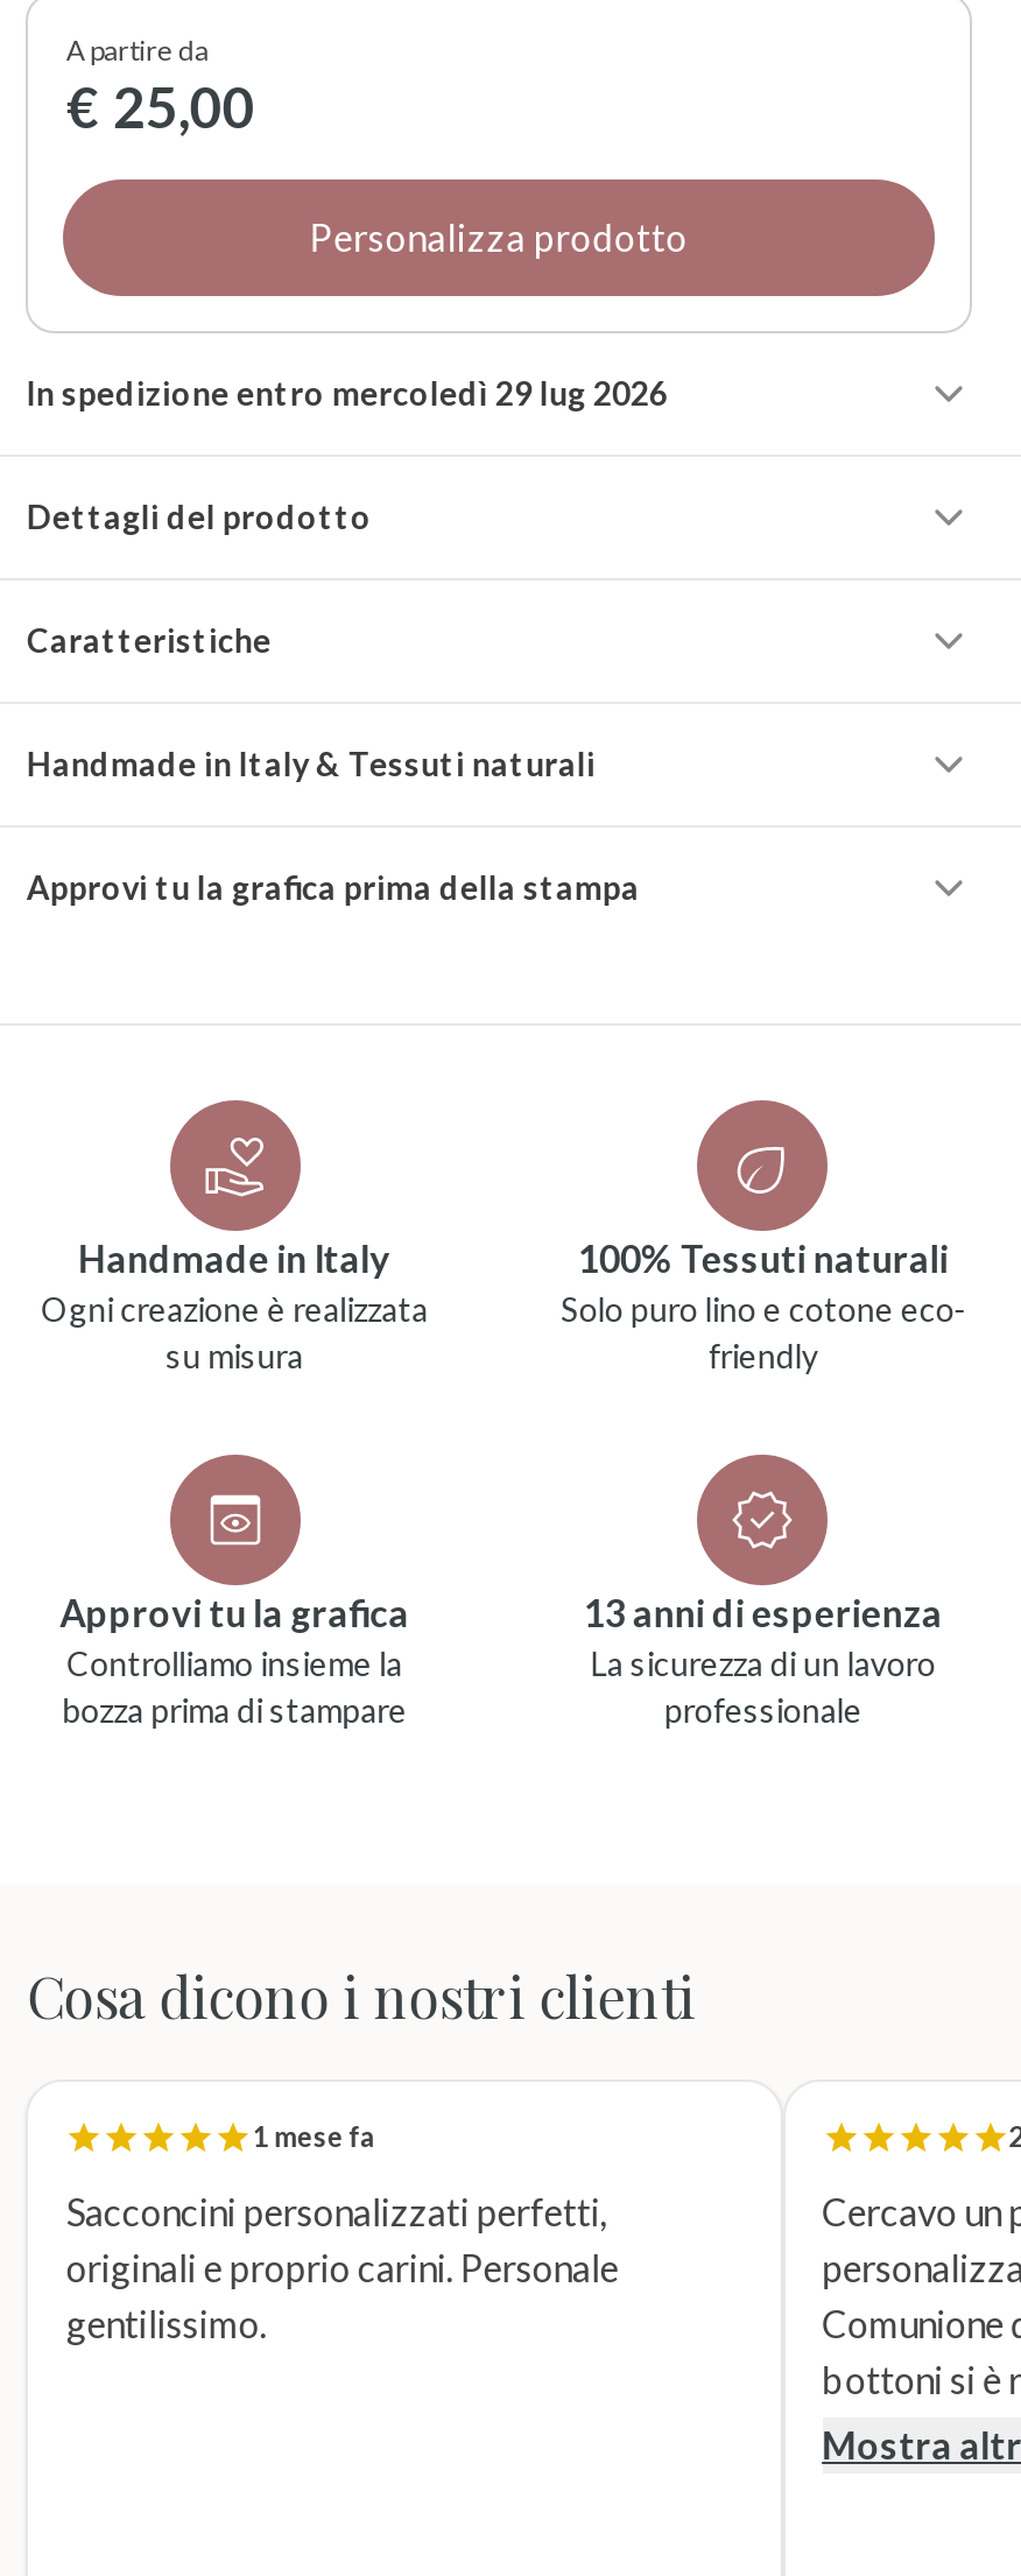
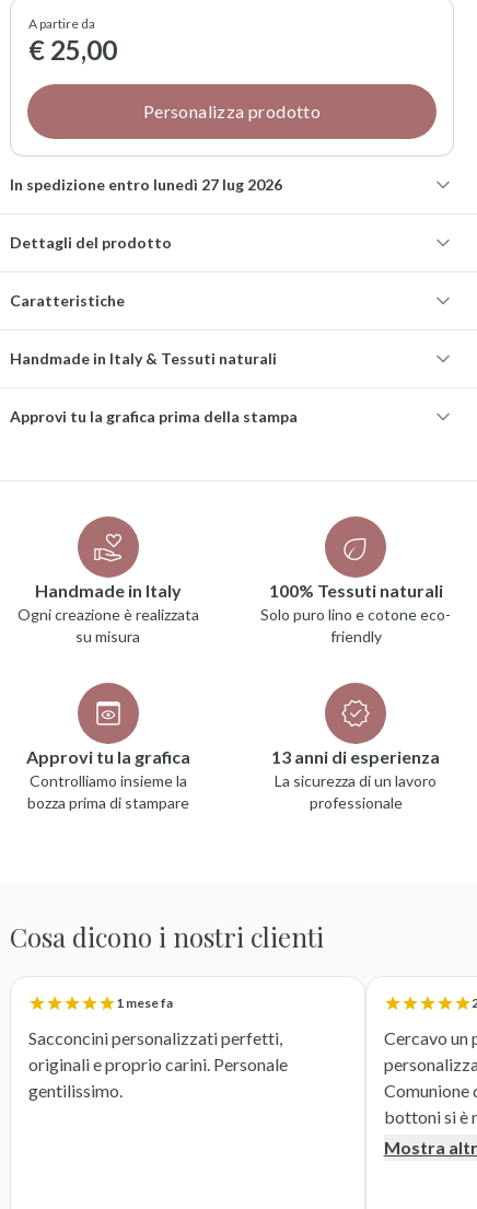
- In spedizione entro mercoledì 29 lug 2026
+ In spedizione entro lunedì 27 lug 2026
